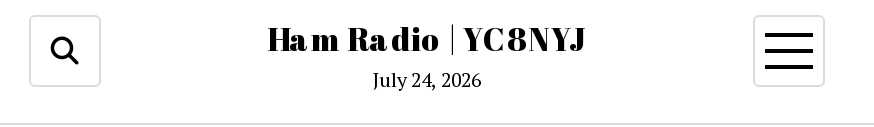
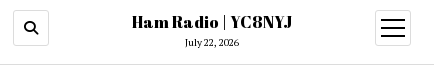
- July 24, 2026
+ July 22, 2026
